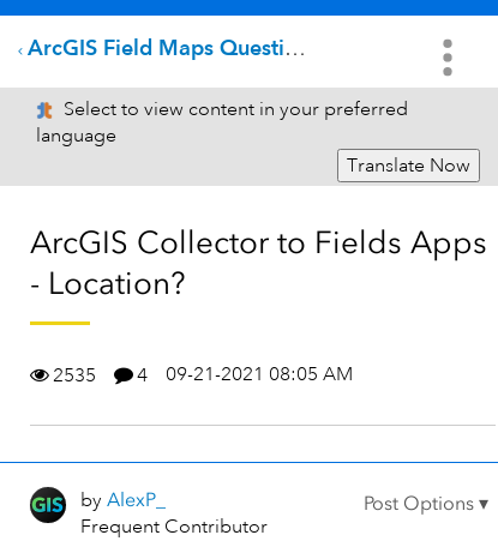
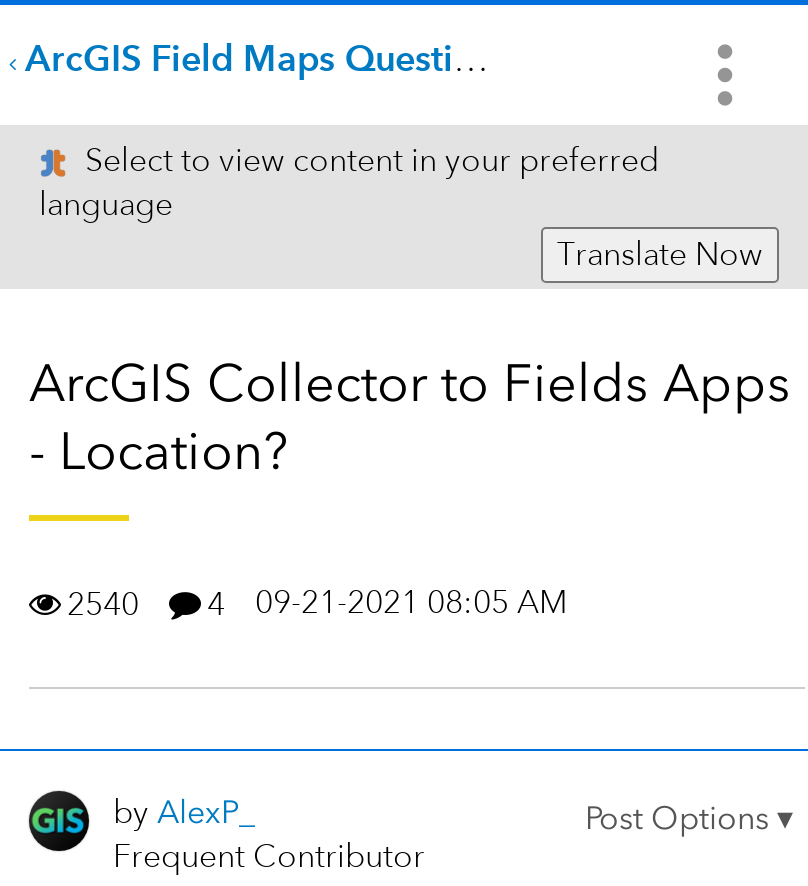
- 2535 4 09-21-2021 08:05 AM
+ 2540 4 09-21-2021 08:05 AM
